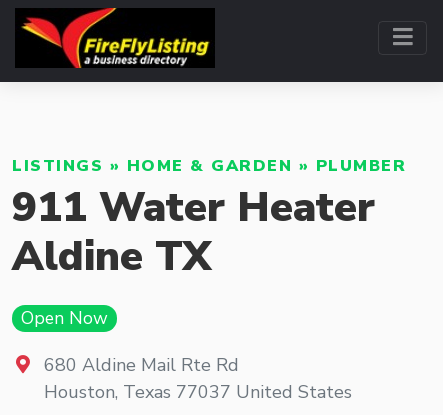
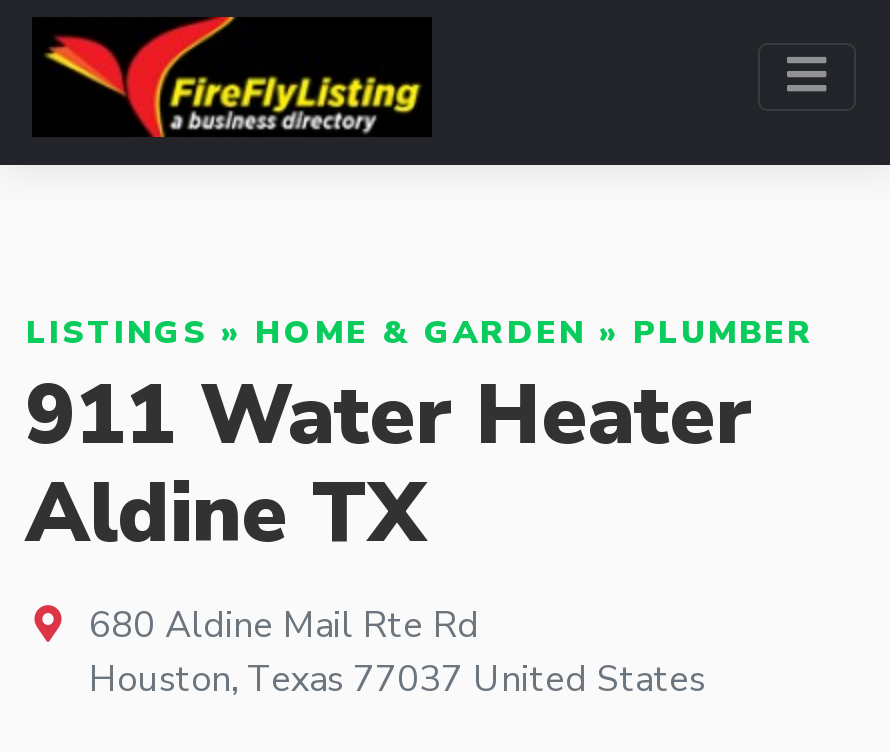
- Open Now
